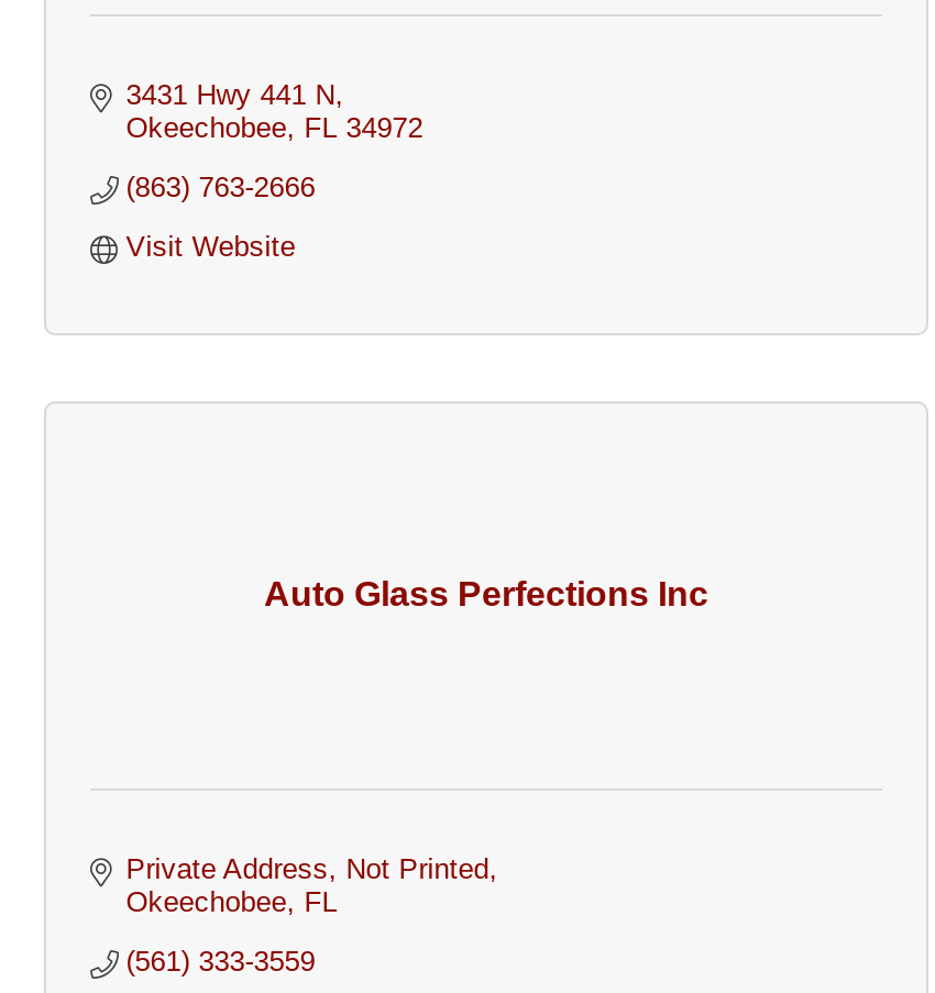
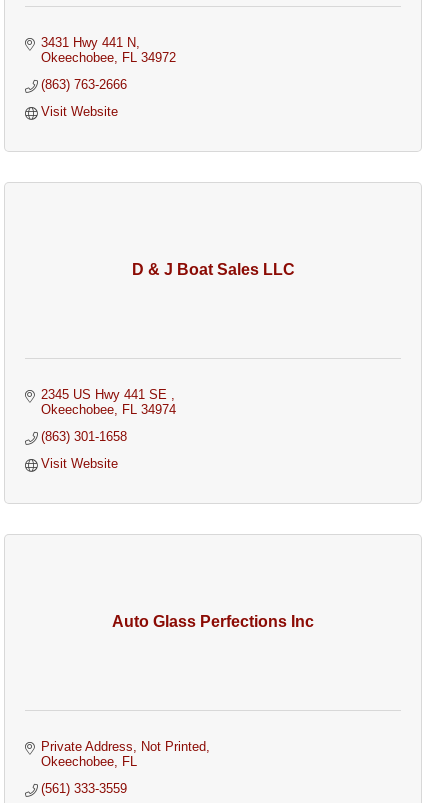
+ Visit Website

+ 2345 US Hwy 441 SE
+ Okeechobee FL 34974
+ (863) 301-1658

+ D & J Boat Sales LLC
